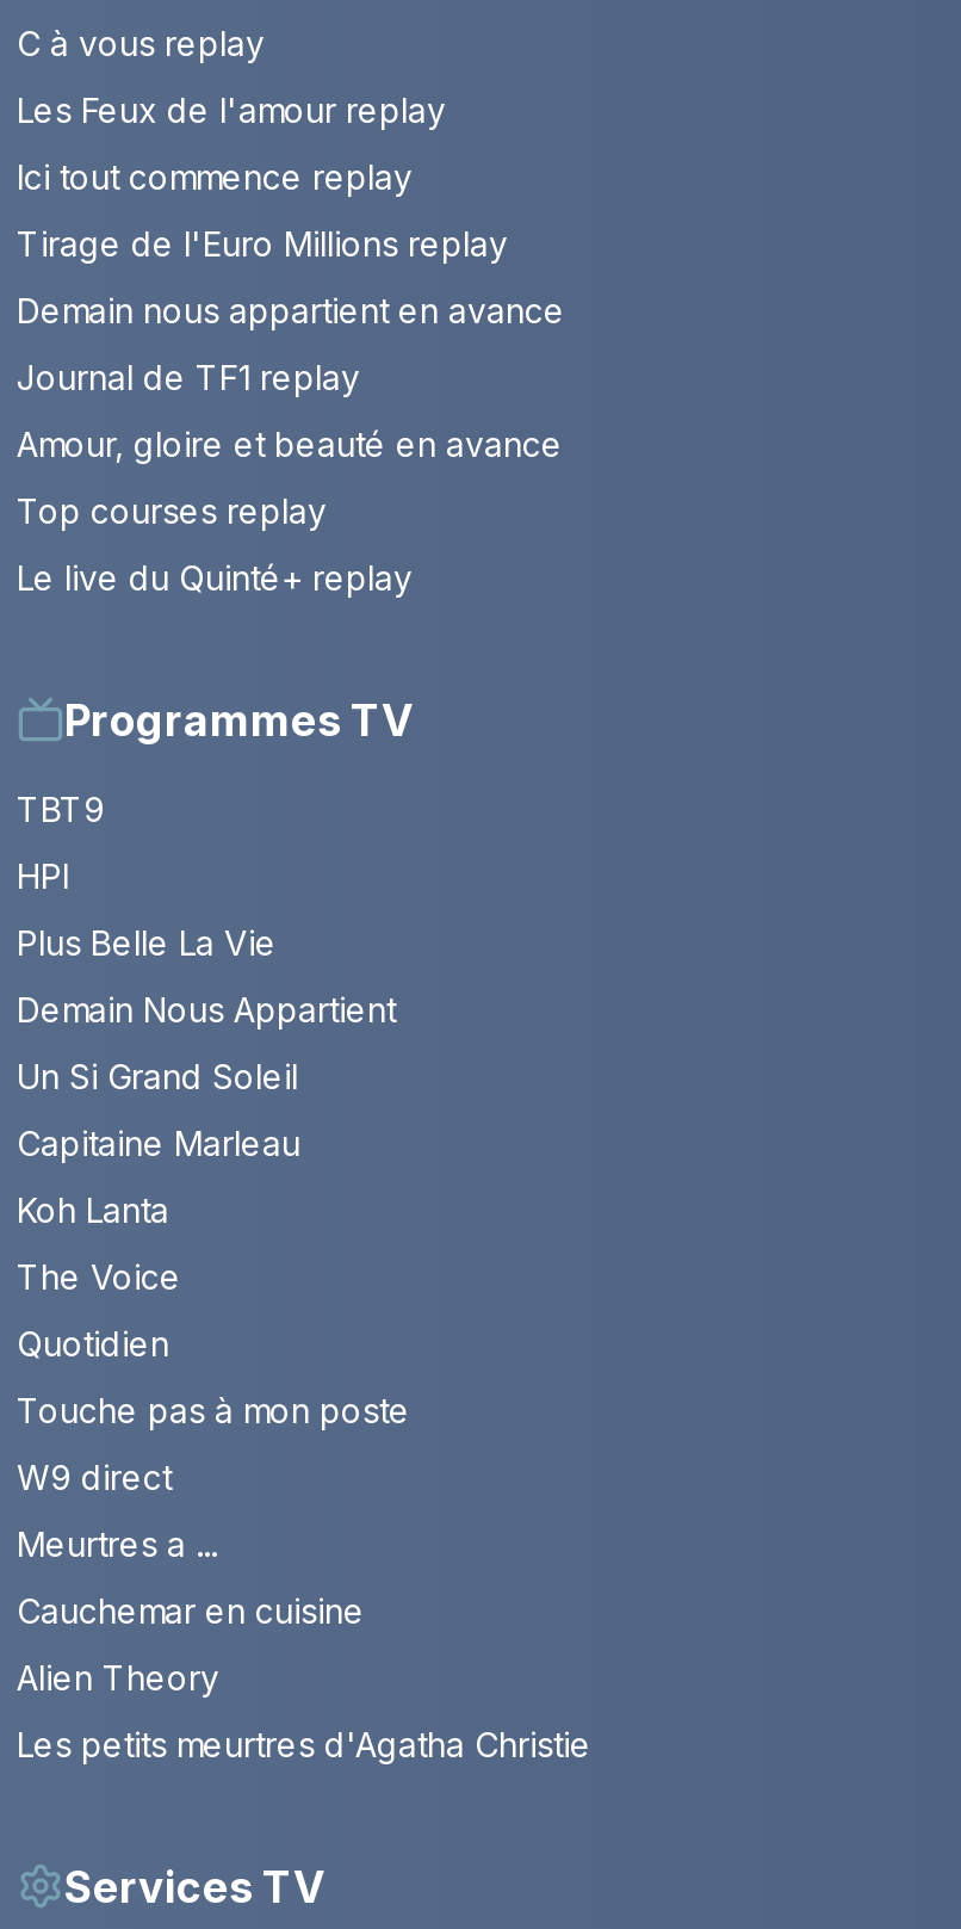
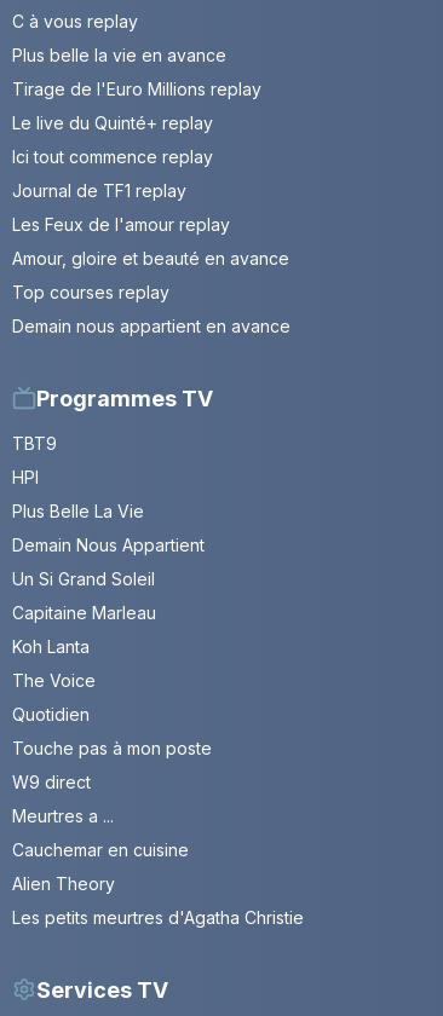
+ Plus belle la vie en avance

moved down: Les Feux de l'amour replay

moved down: Ici tout commence replay

moved up: Tirage de l'Euro Millions replay

moved down: Demain nous appartient en avance

moved up: Le live du Quinté+ replay
